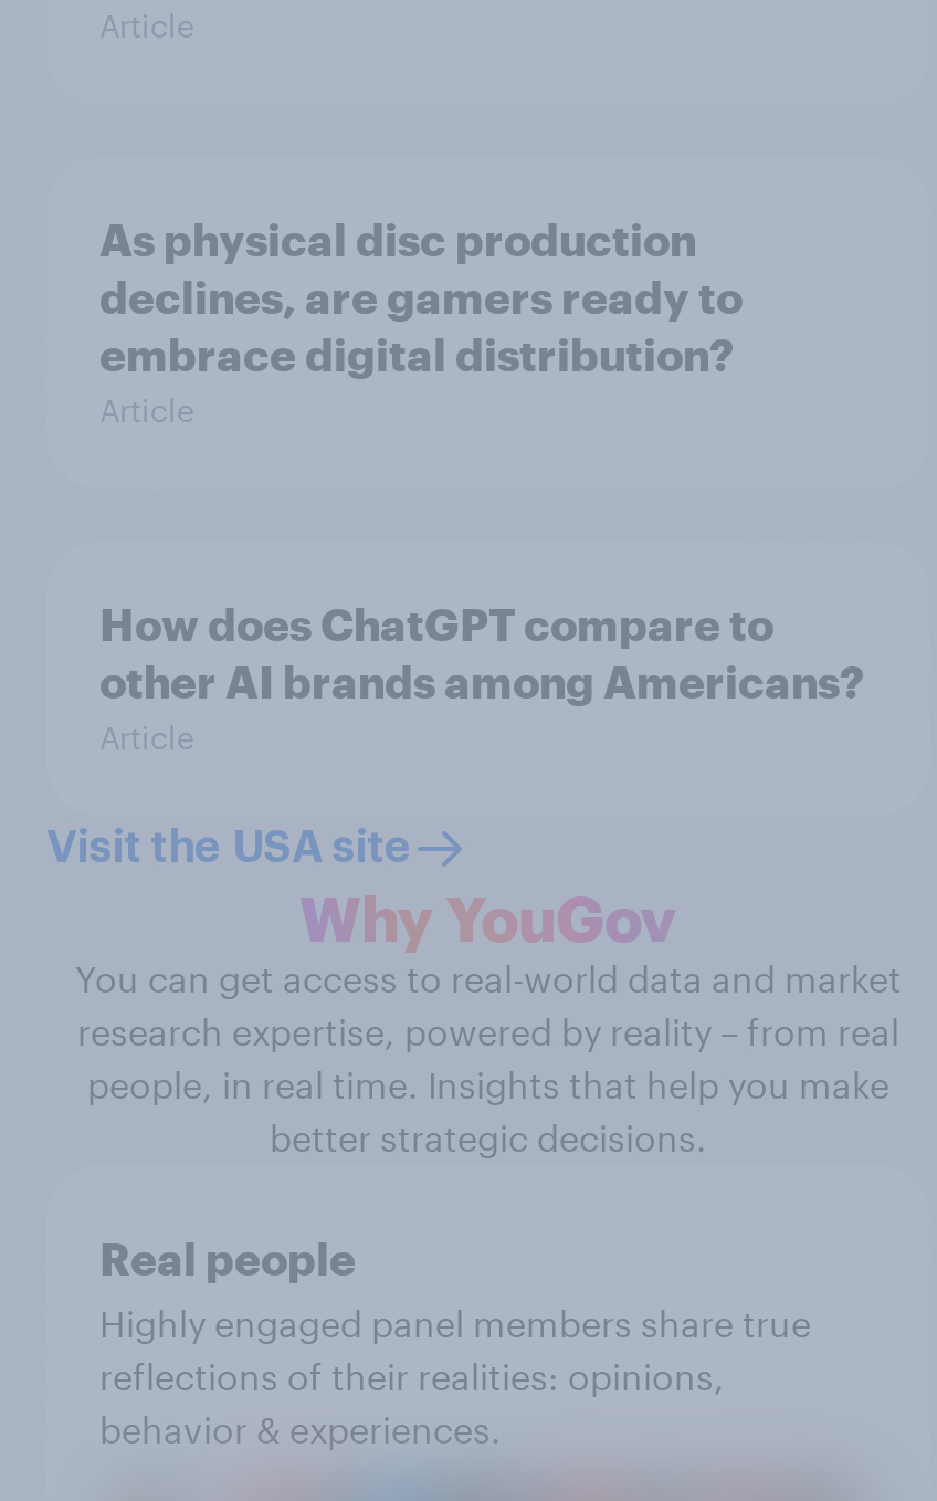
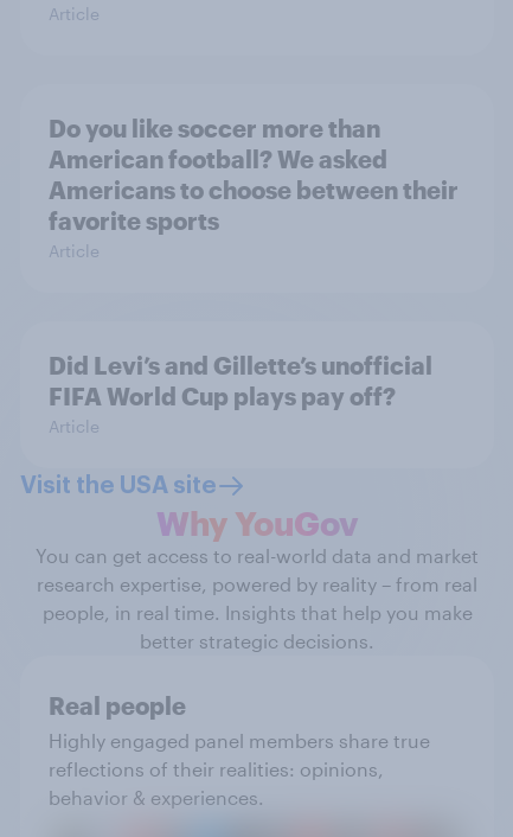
- As physical disc production
- declines, are gamers ready to
- embrace digital distribution?
+ Do you like soccer more than
+ American football? We asked
+ Americans to choose between their
+ favorite sports

- How does ChatGPT compare to
- other AI brands among Americans?
+ Did Levi’s and Gillette’s unofficial
+ FIFA World Cup plays pay off?
